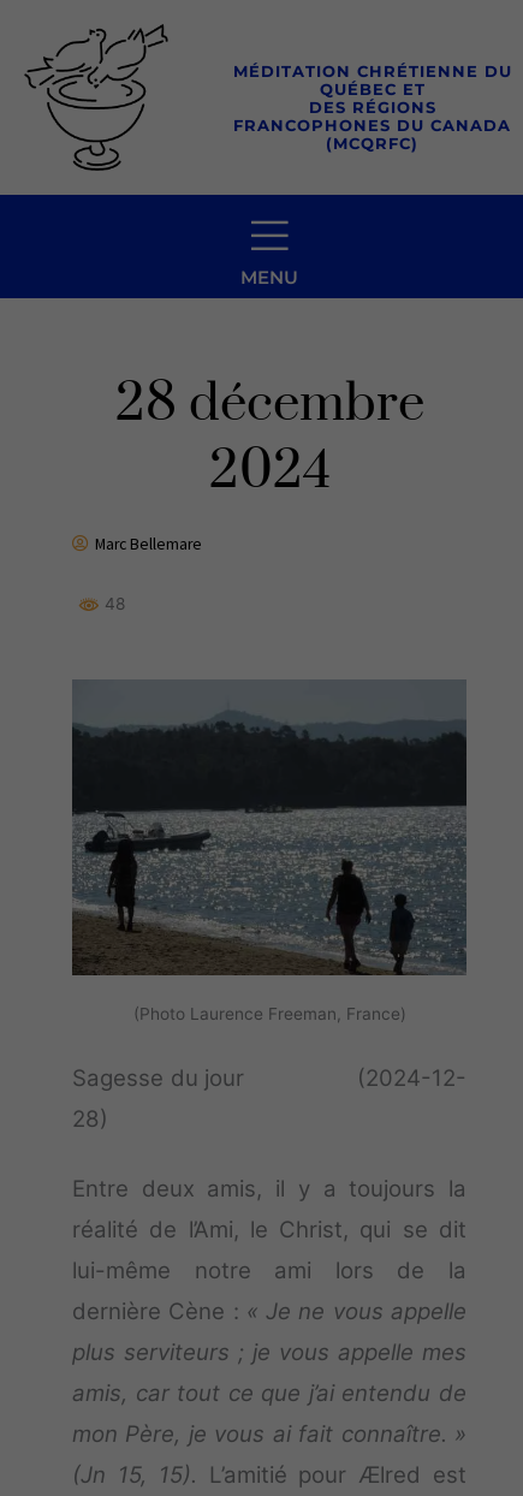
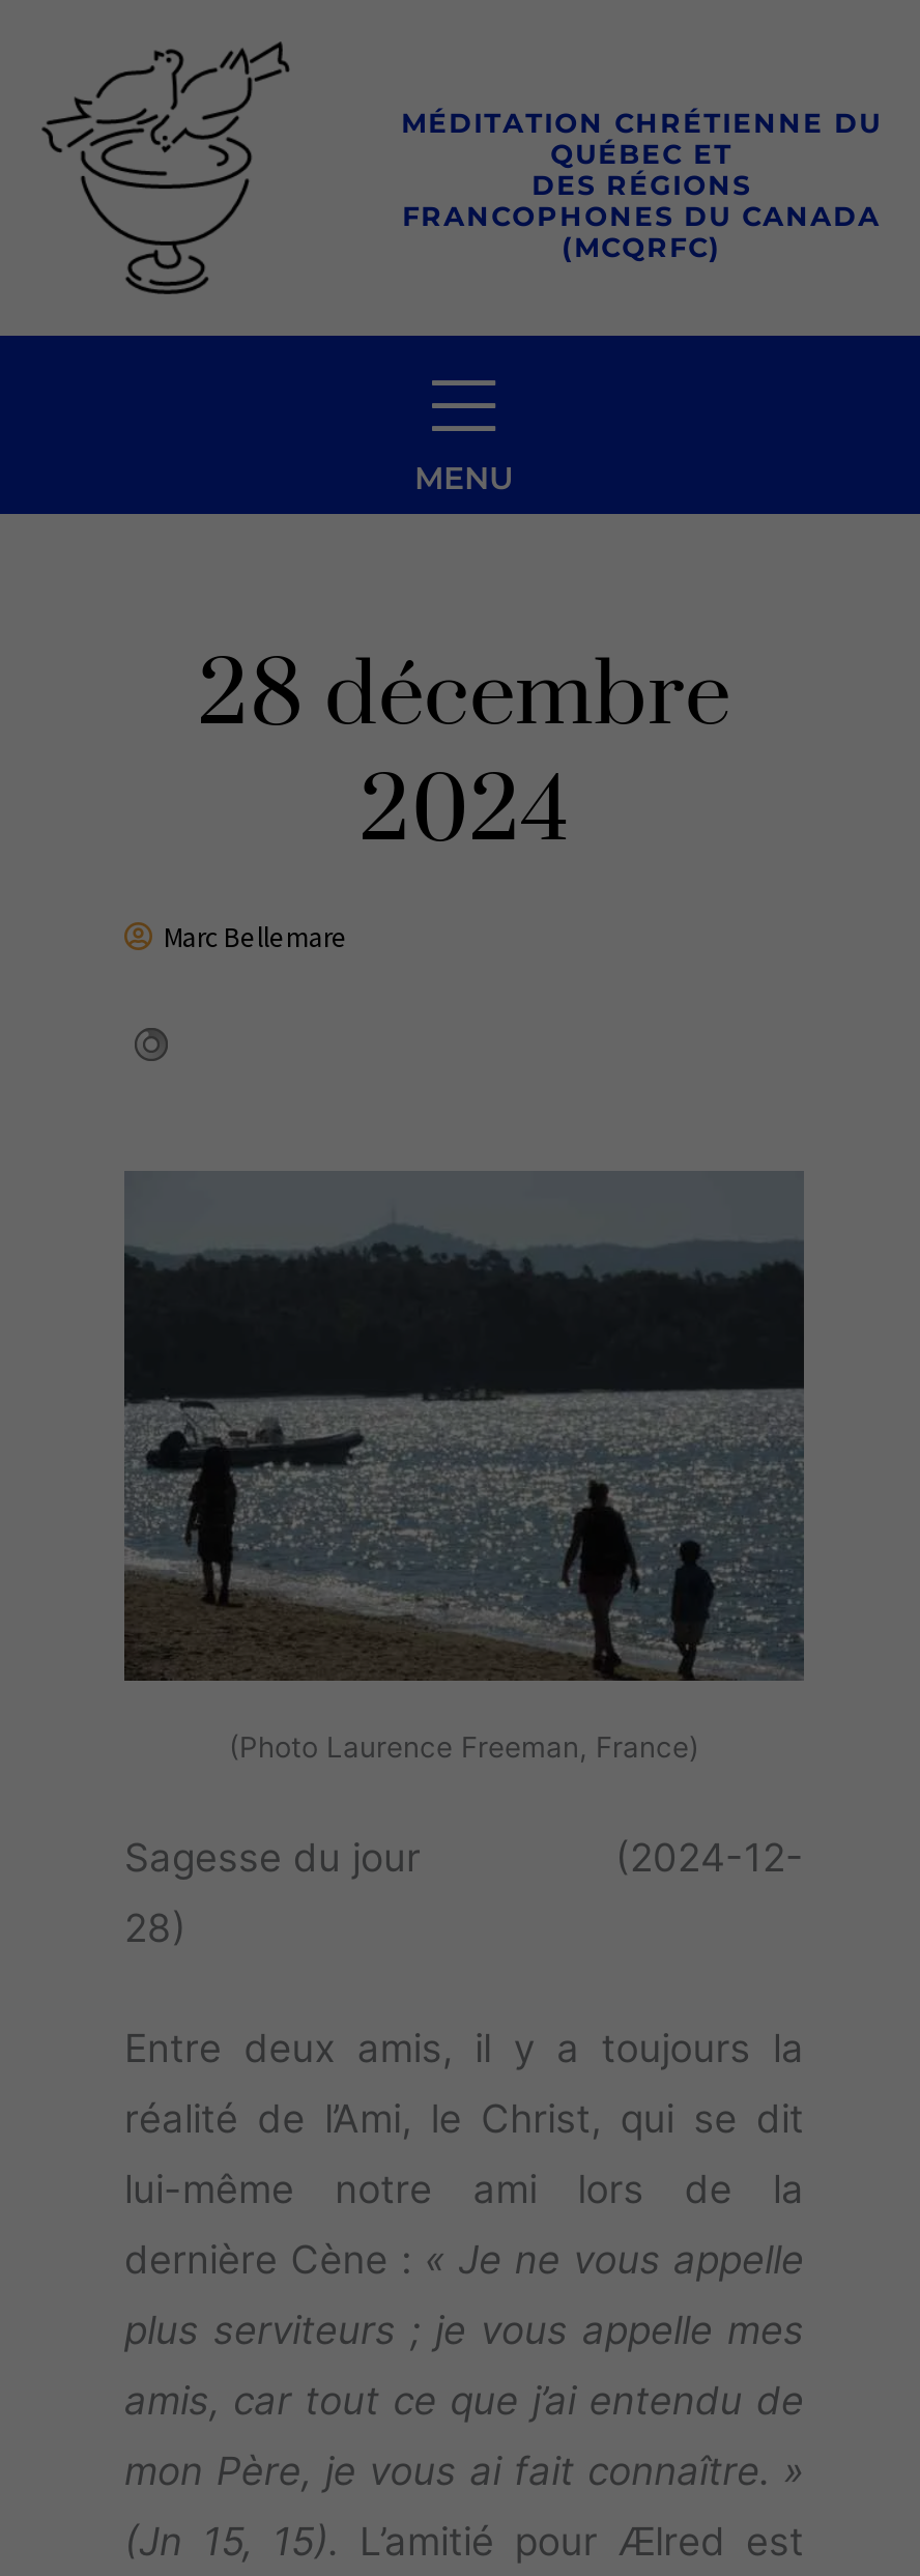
- 48
